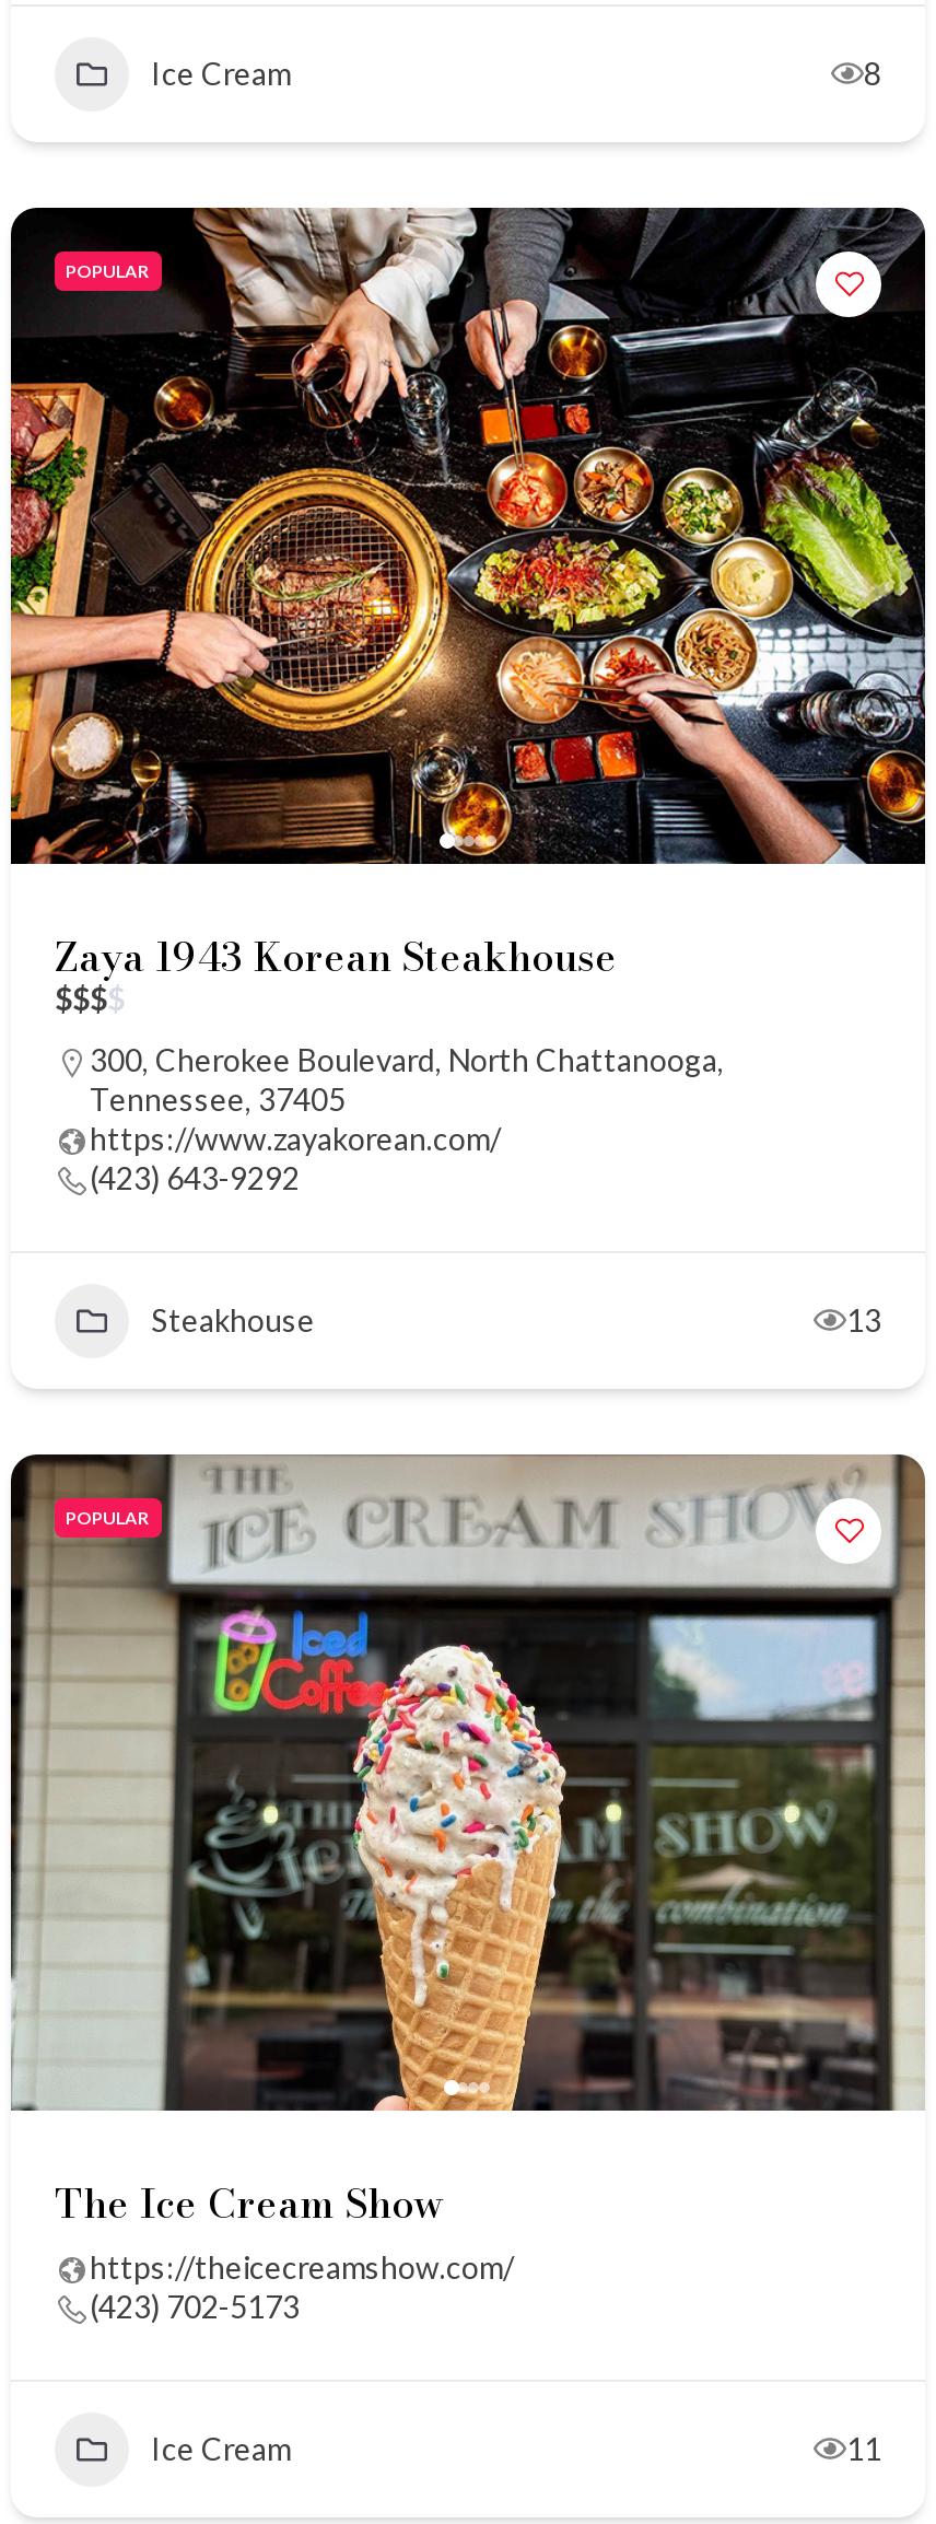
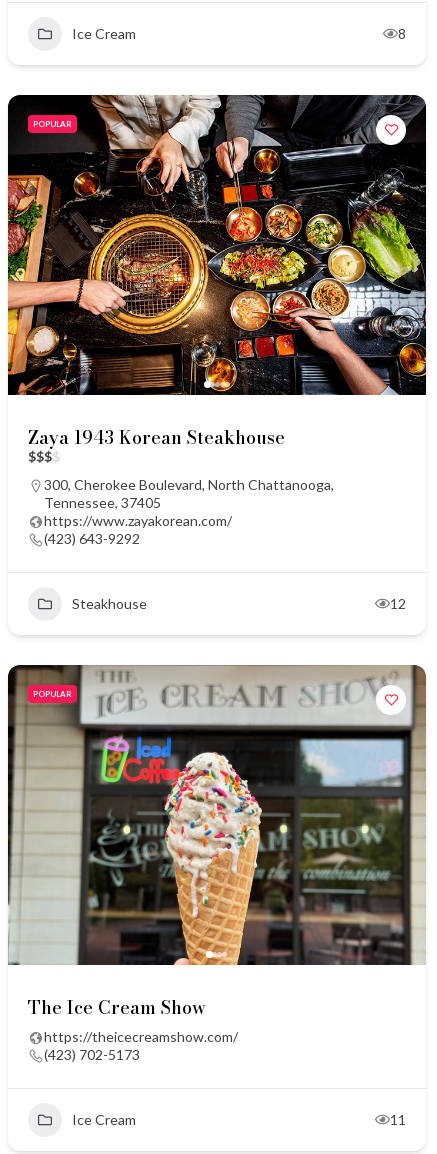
- 13
+ 12
